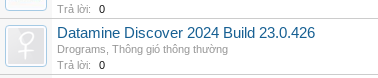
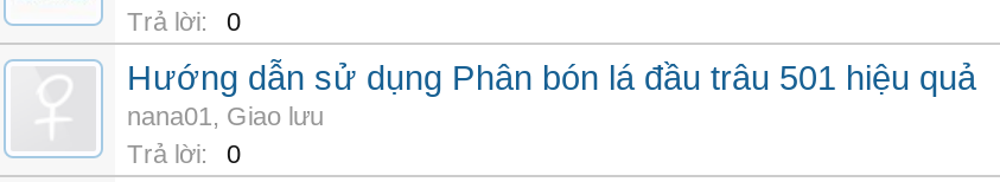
- Datamine Discover 2024 Build 23.0.426
- Drograms, Thông gió thông thường
+ Hướng dẫn sử dụng Phân bón lá đầu trâu 501 hiệu quả
+ nana01, Giao lưu
